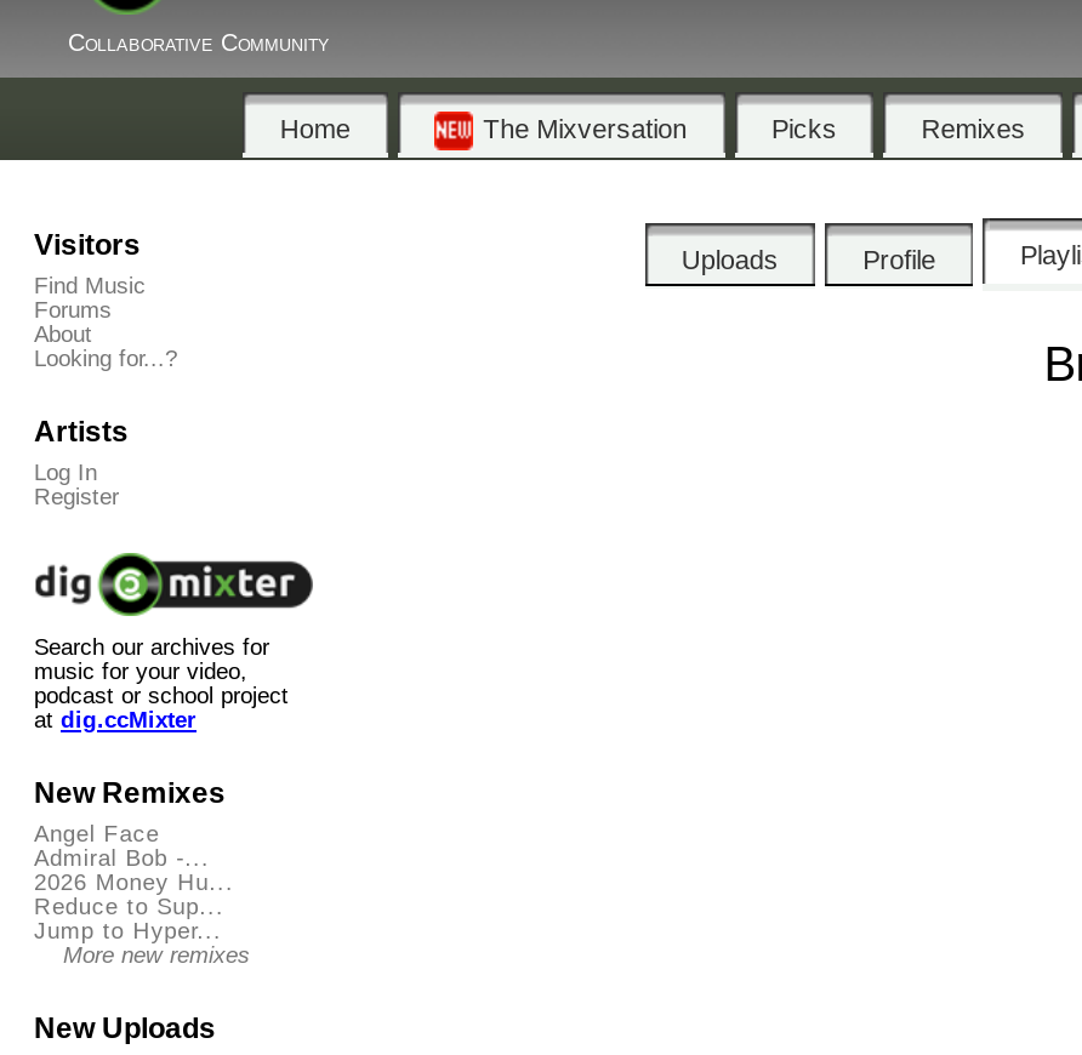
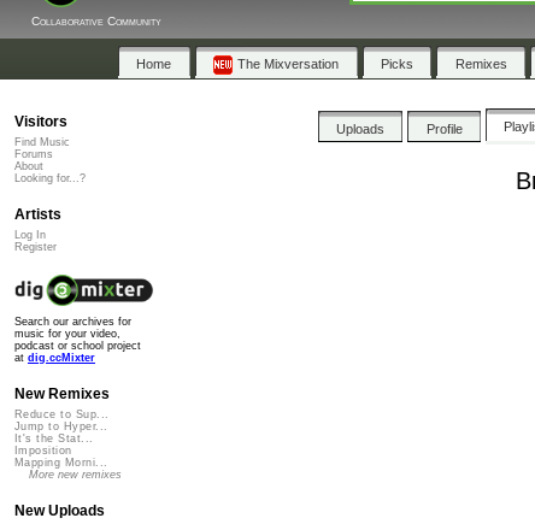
- Angel Face
- Admiral Bob -...
- 2026 Money Hu...

moved up: Reduce to Sup... | Jump to Hyper...

+ It's the Stat...
+ Imposition
+ Mapping Morni...
